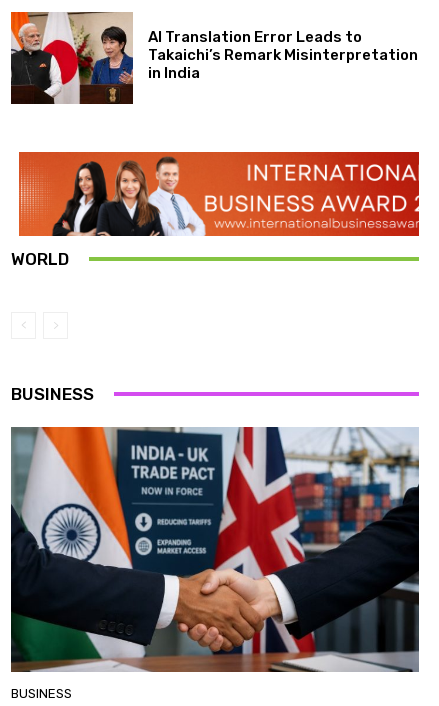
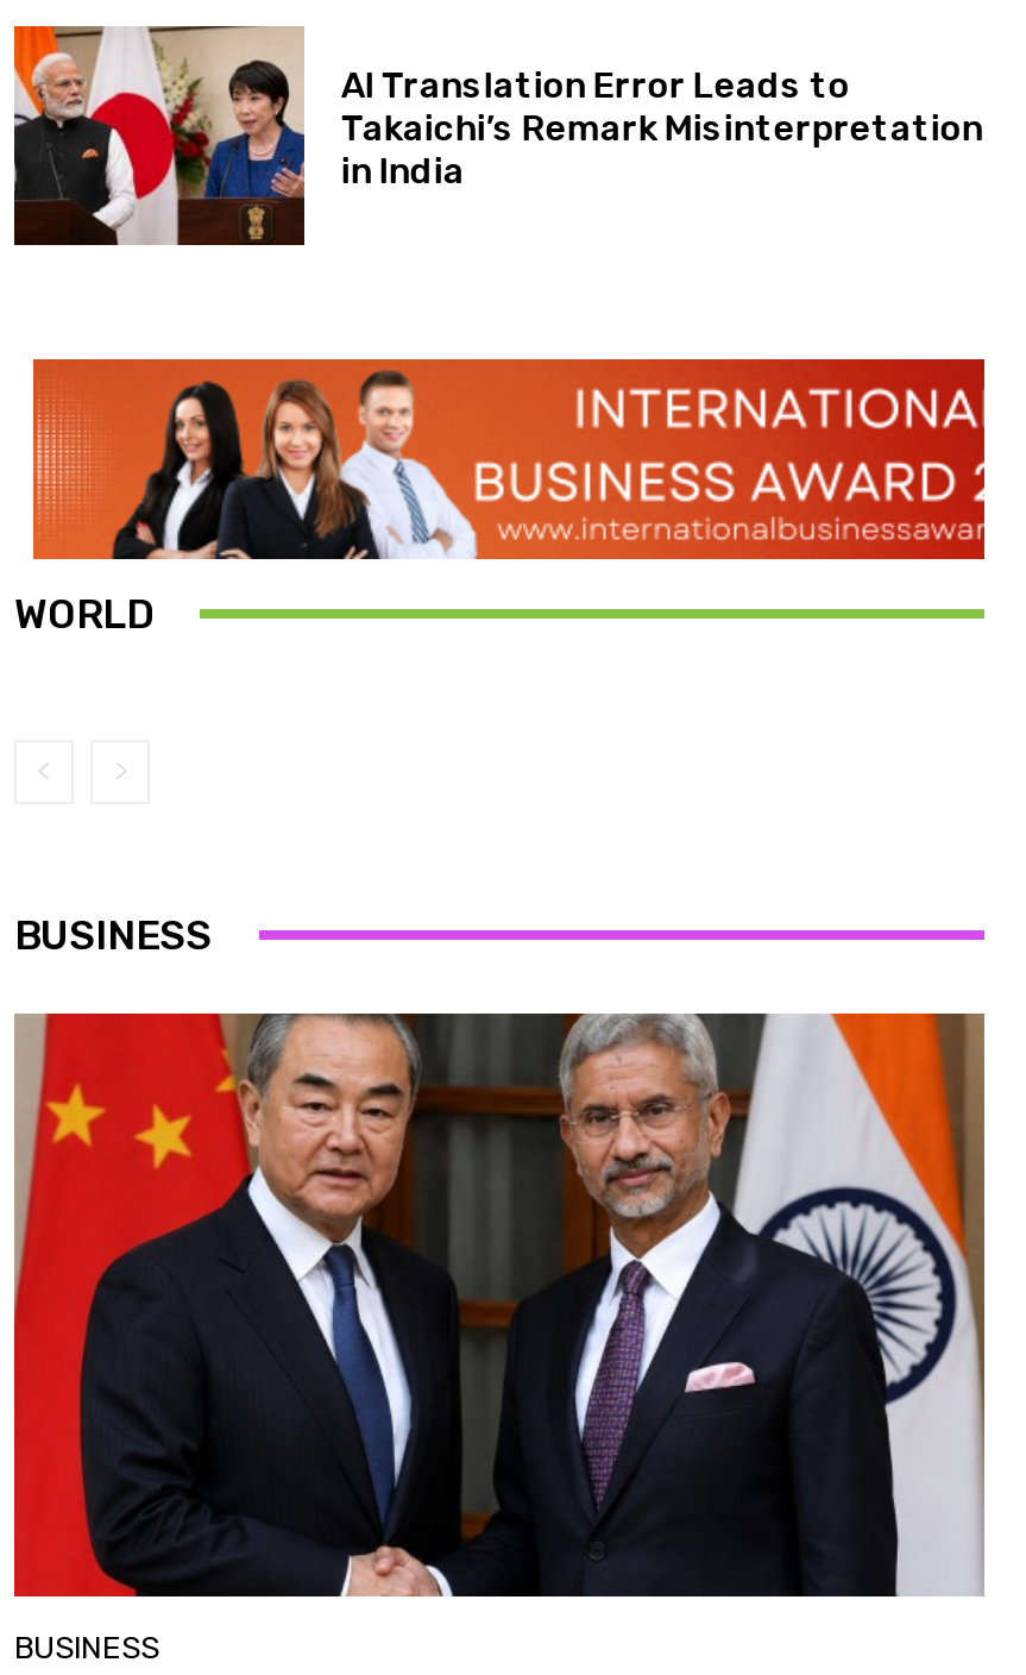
- [image]
+ [image]
